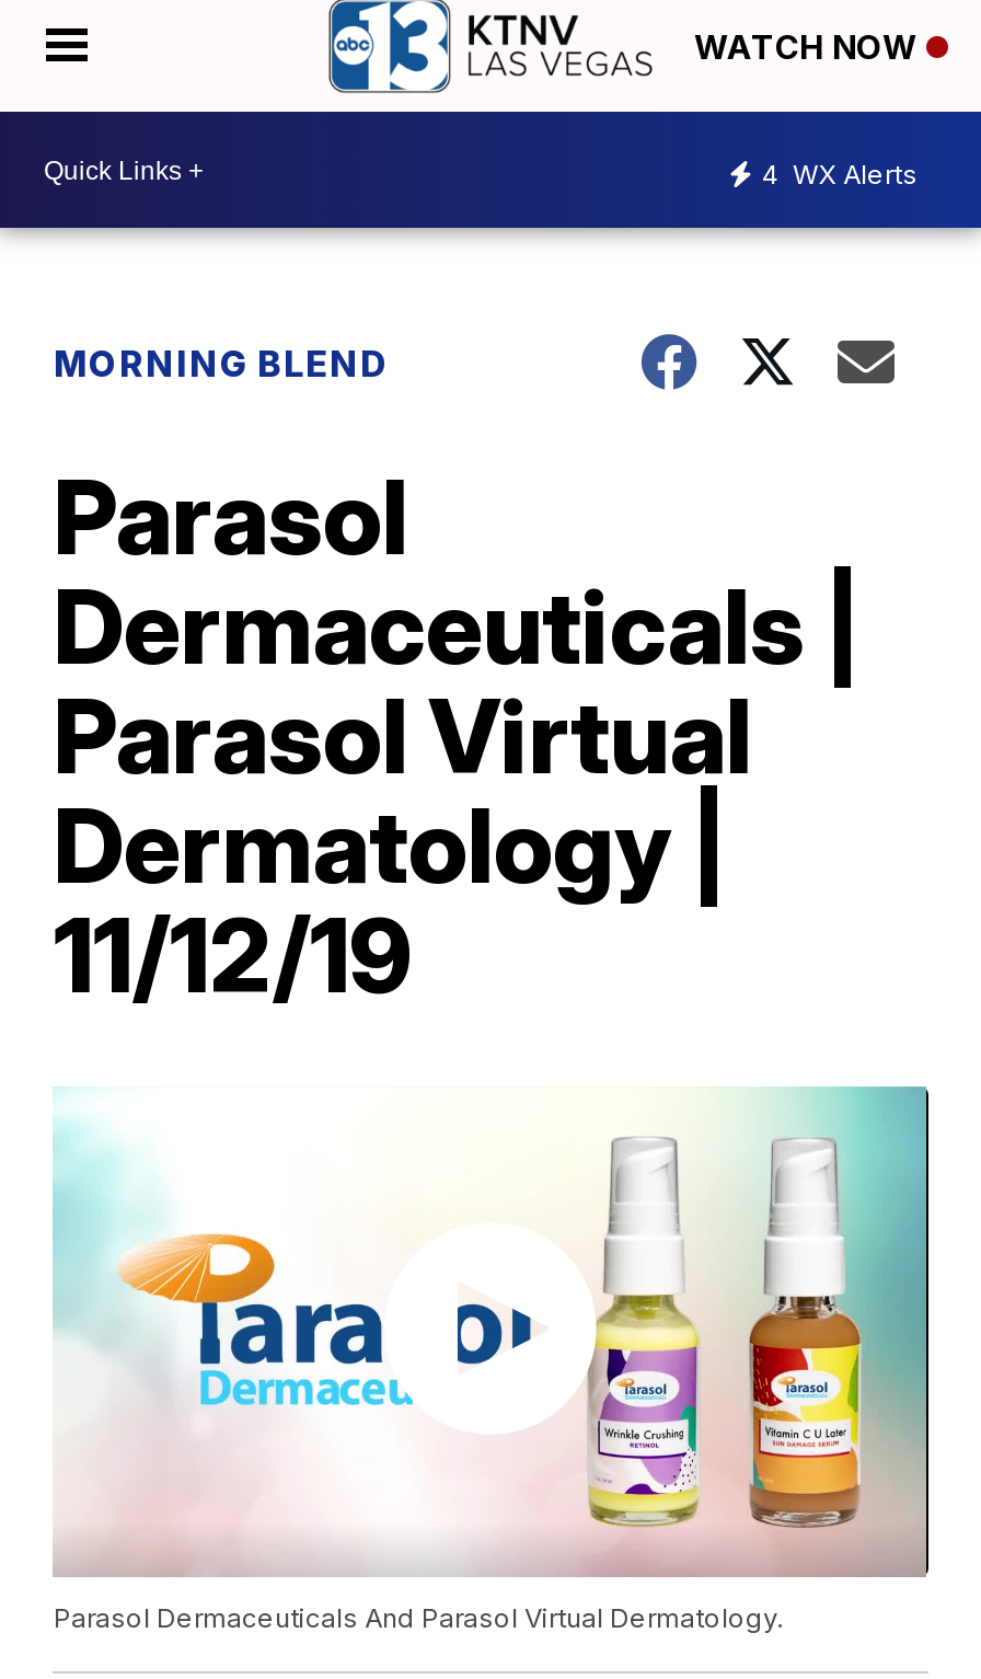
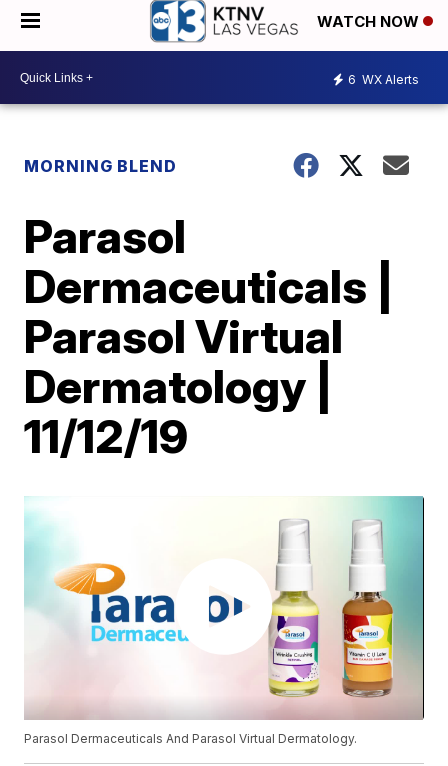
- 4 WX Alerts
+ 6 WX Alerts
